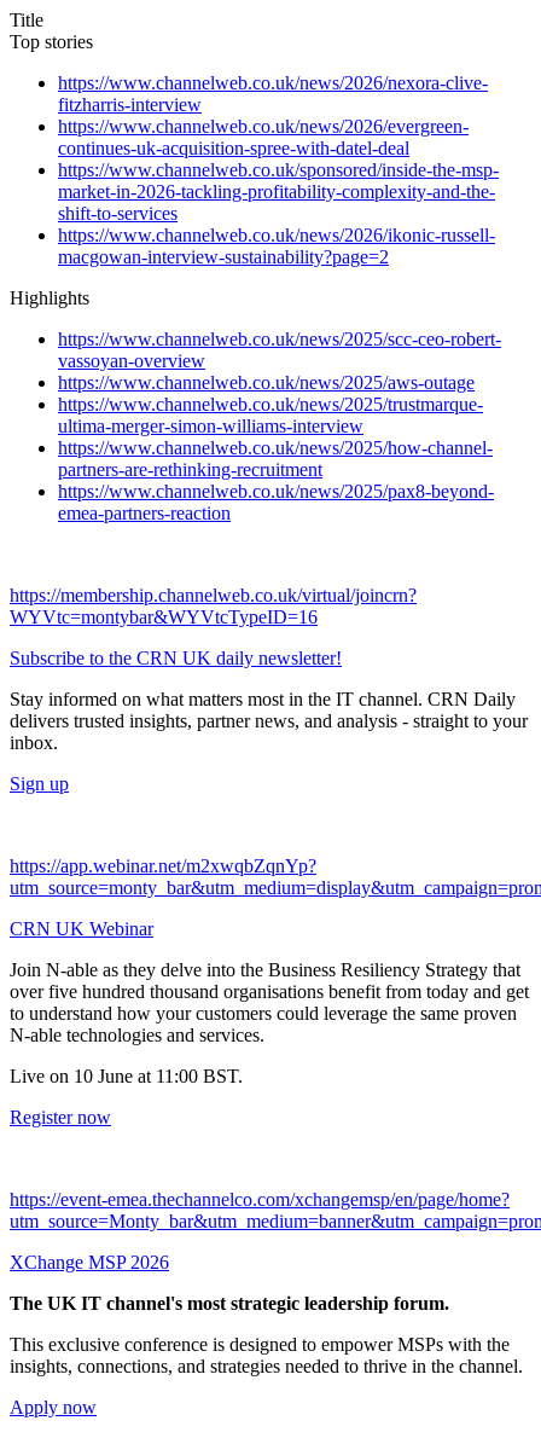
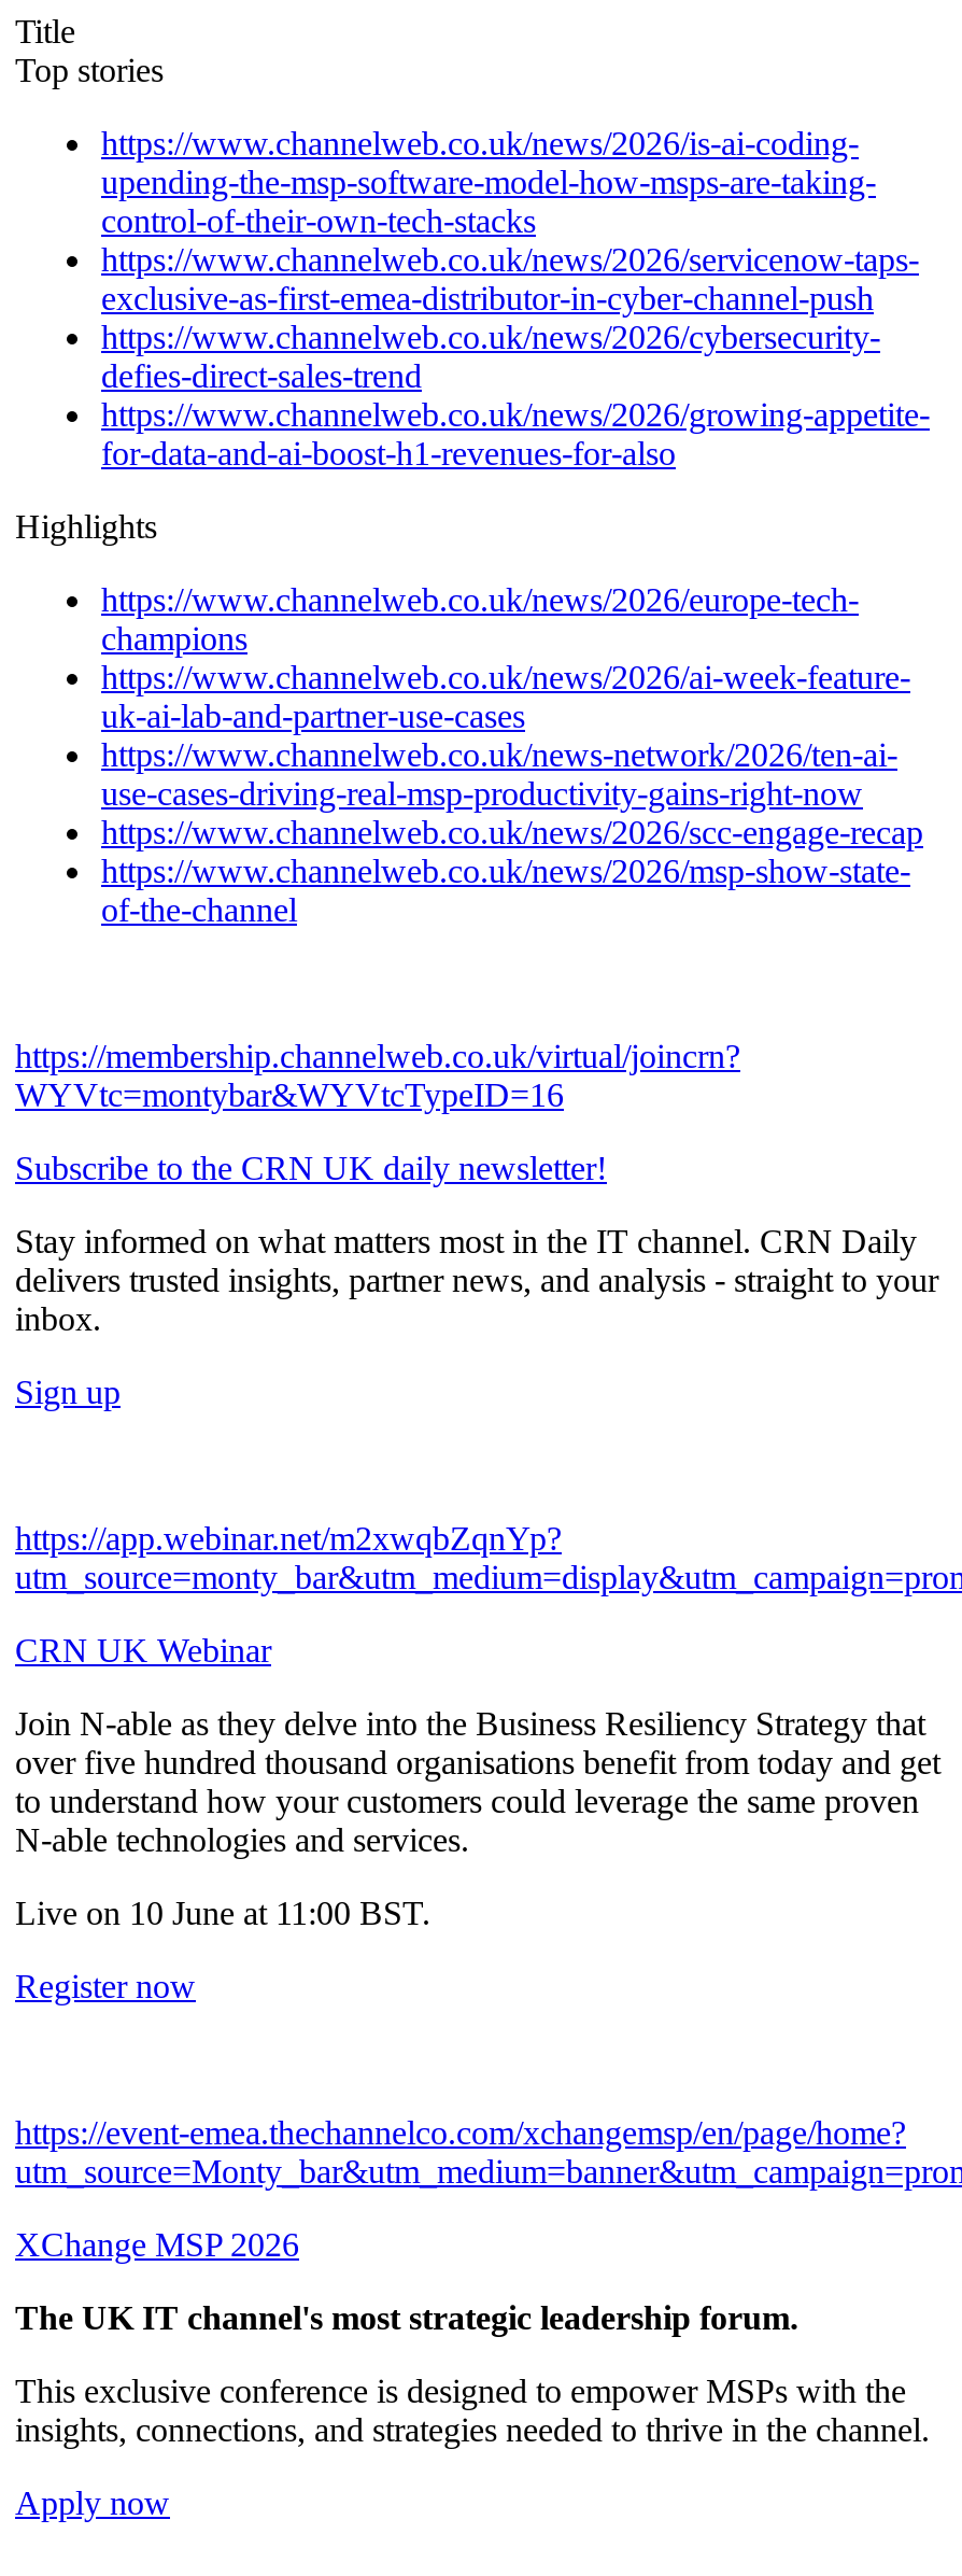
- https://www.channelweb.co.uk/news/2026/nexora-clive-
- fitzharris-interview
- https://www.channelweb.co.uk/news/2026/evergreen-
- continues-uk-acquisition-spree-with-datel-deal
- https://www.channelweb.co.uk/sponsored/inside-the-msp-
- market-in-2026-tackling-profitability-complexity-and-the-
- shift-to-services
- https://www.channelweb.co.uk/news/2026/ikonic-russell-
- macgowan-interview-sustainability?page=2
+ https://www.channelweb.co.uk/news/2026/is-ai-coding-
+ upending-the-msp-software-model-how-msps-are-taking-
+ control-of-their-own-tech-stacks
+ https://www.channelweb.co.uk/news/2026/servicenow-taps-
+ exclusive-as-first-emea-distributor-in-cyber-channel-push
+ https://www.channelweb.co.uk/news/2026/cybersecurity-
+ defies-direct-sales-trend
+ https://www.channelweb.co.uk/news/2026/growing-appetite-
+ for-data-and-ai-boost-h1-revenues-for-also

- https://www.channelweb.co.uk/news/2025/scc-ceo-robert-
- vassoyan-overview
- https://www.channelweb.co.uk/news/2025/aws-outage
- https://www.channelweb.co.uk/news/2025/trustmarque-
- ultima-merger-simon-williams-interview
- https://www.channelweb.co.uk/news/2025/how-channel-
- partners-are-rethinking-recruitment
- https://www.channelweb.co.uk/news/2025/pax8-beyond-
- emea-partners-reaction
+ https://www.channelweb.co.uk/news/2026/europe-tech-
+ champions
+ https://www.channelweb.co.uk/news/2026/ai-week-feature-
+ uk-ai-lab-and-partner-use-cases
+ https://www.channelweb.co.uk/news-network/2026/ten-ai-
+ use-cases-driving-real-msp-productivity-gains-right-now
+ https://www.channelweb.co.uk/news/2026/scc-engage-recap
+ https://www.channelweb.co.uk/news/2026/msp-show-state-
+ of-the-channel
